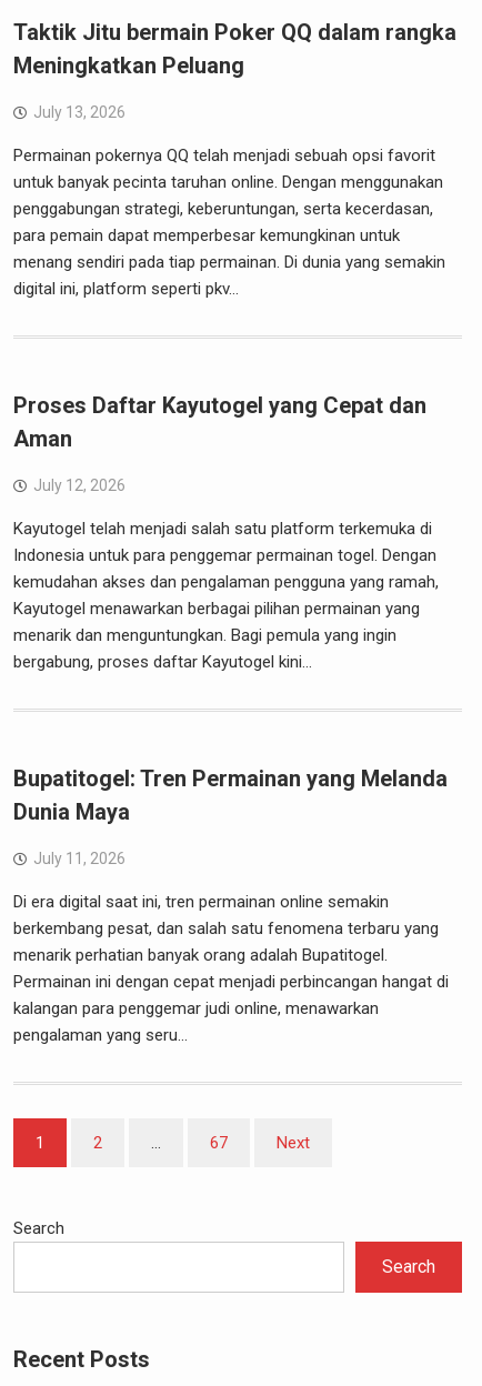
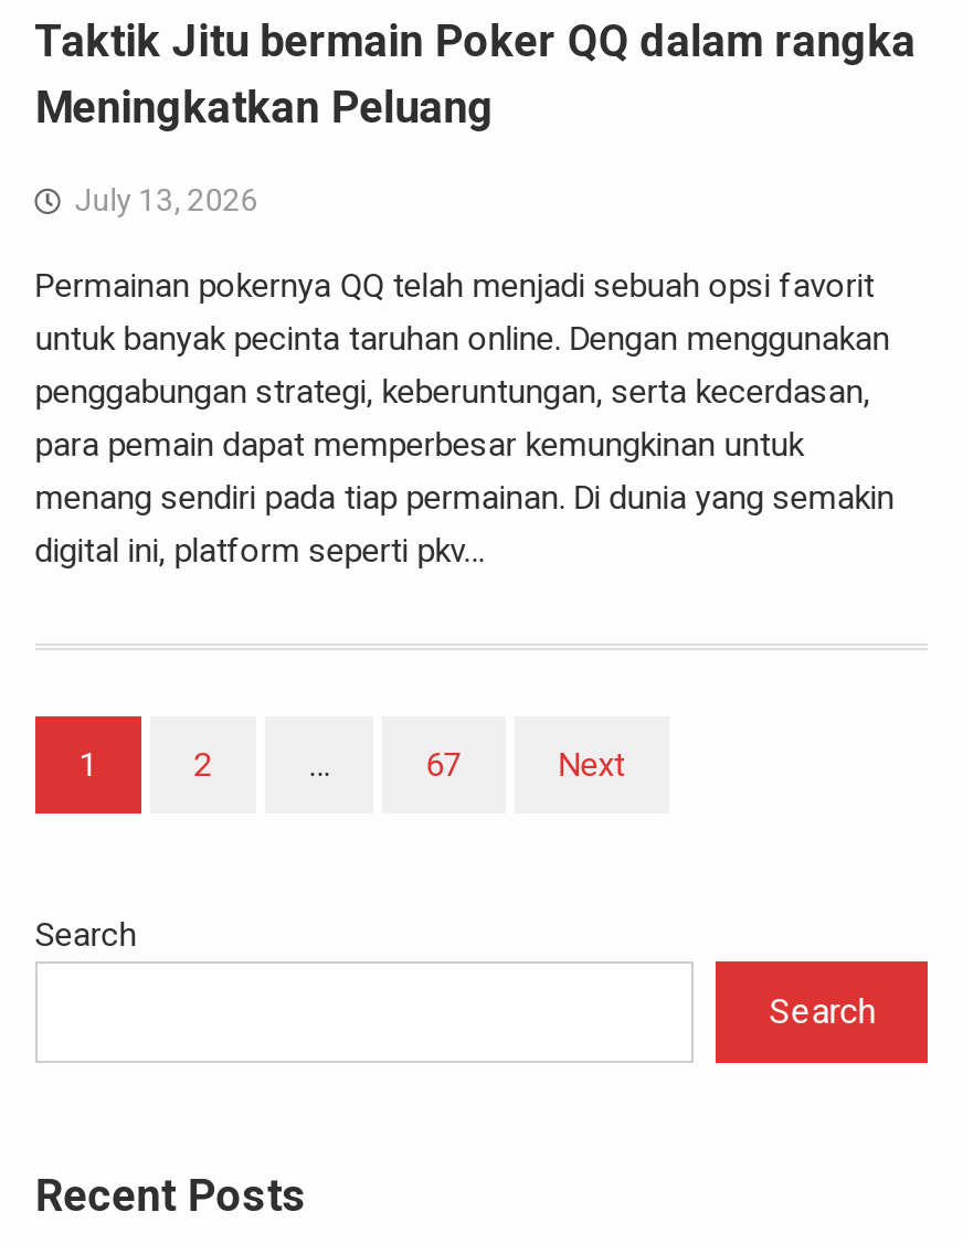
- Proses Daftar Kayutogel yang Cepat dan
- Aman
- July 12, 2026
- Kayutogel telah menjadi salah satu platform terkemuka di
- Indonesia untuk para penggemar permainan togel. Dengan
- kemudahan akses dan pengalaman pengguna yang ramah,
- Kayutogel menawarkan berbagai pilihan permainan yang
- menarik dan menguntungkan. Bagi pemula yang ingin
- bergabung, proses daftar Kayutogel kini…

- Bupatitogel: Tren Permainan yang Melanda
- Dunia Maya
- July 11, 2026
- Di era digital saat ini, tren permainan online semakin
- berkembang pesat, dan salah satu fenomena terbaru yang
- menarik perhatian banyak orang adalah Bupatitogel.
- Permainan ini dengan cepat menjadi perbincangan hangat di
- kalangan para penggemar judi online, menawarkan
- pengalaman yang seru…
